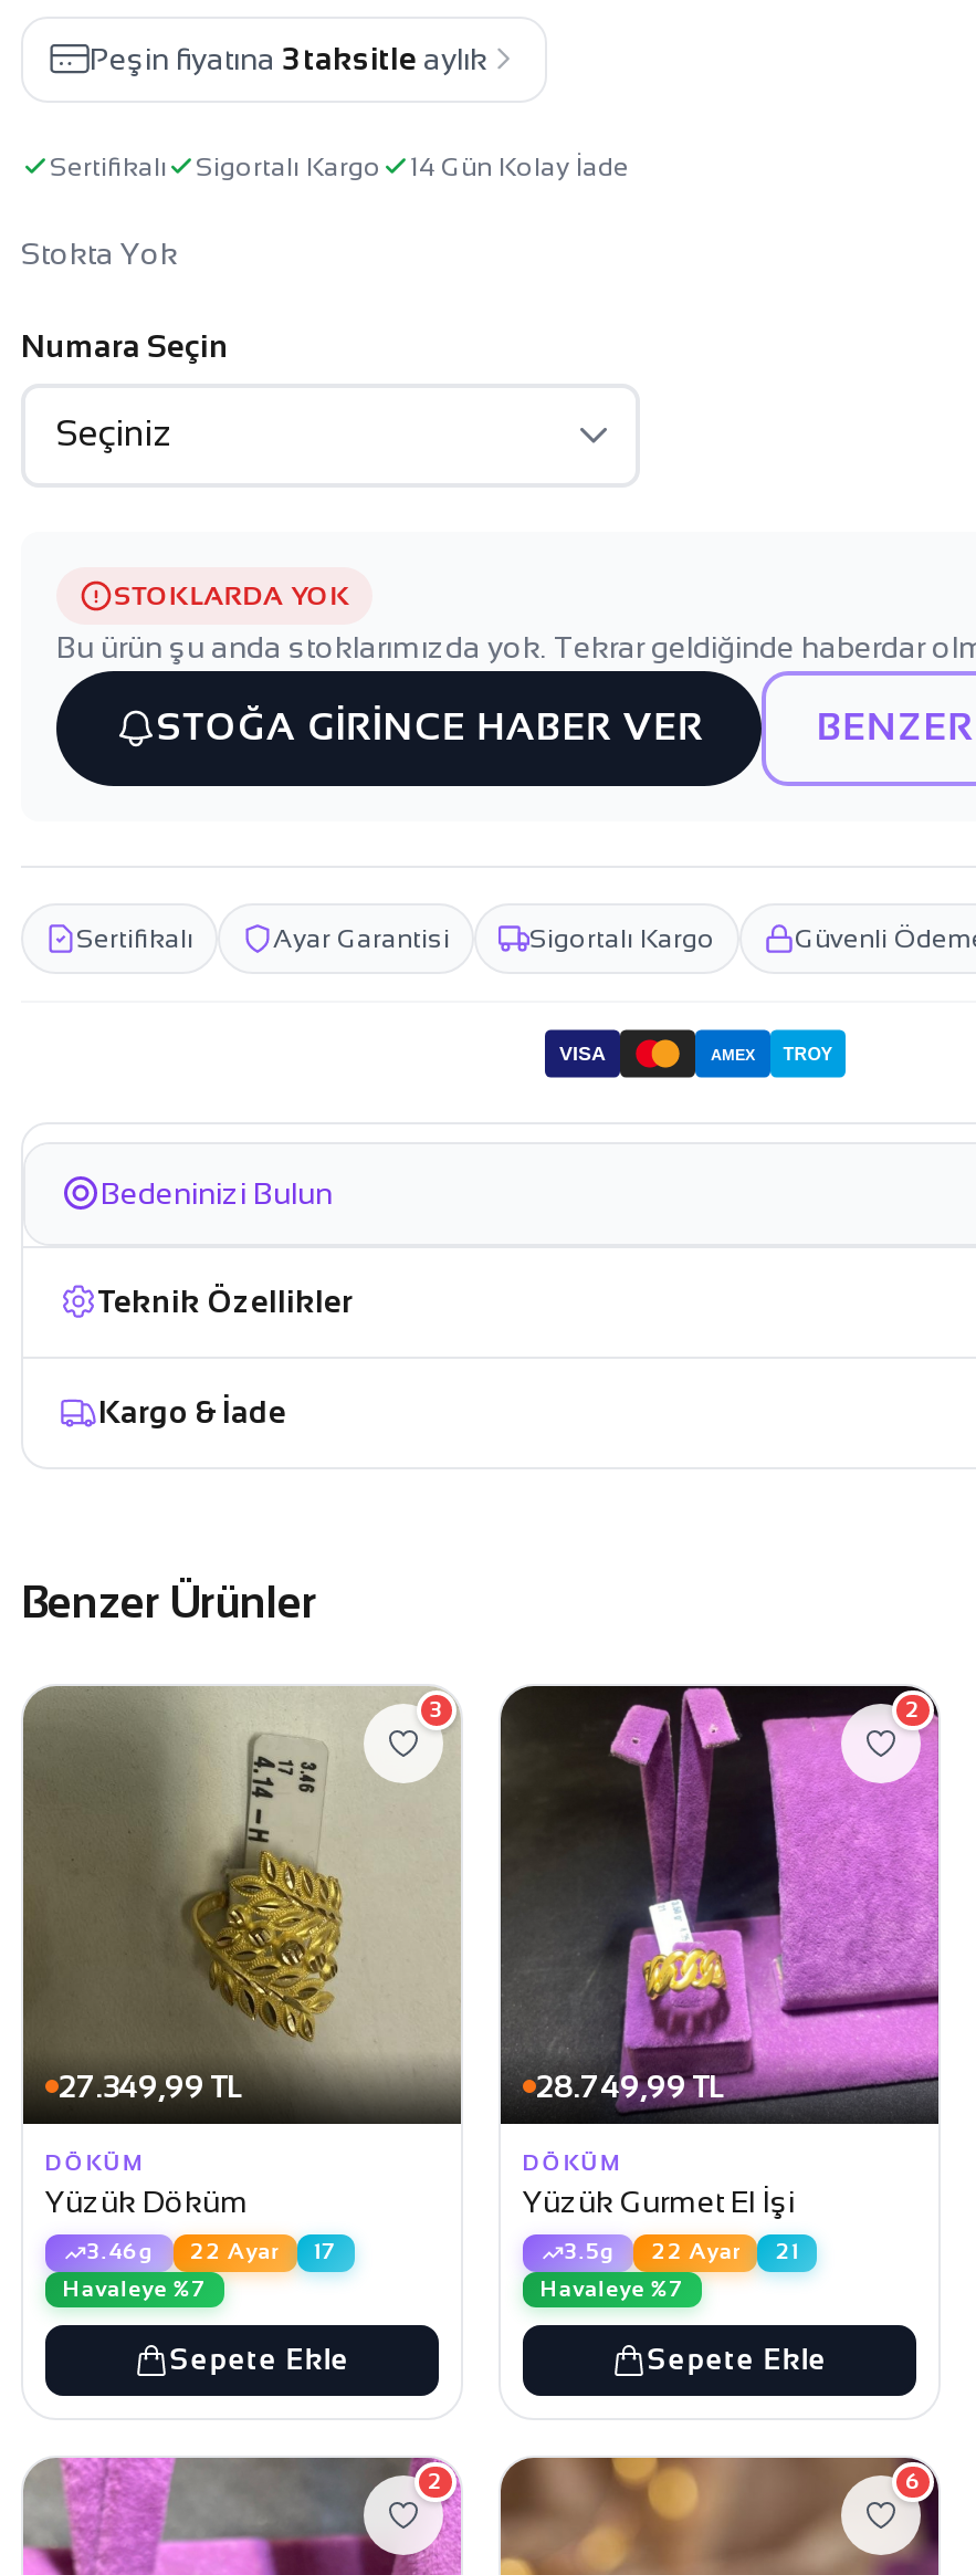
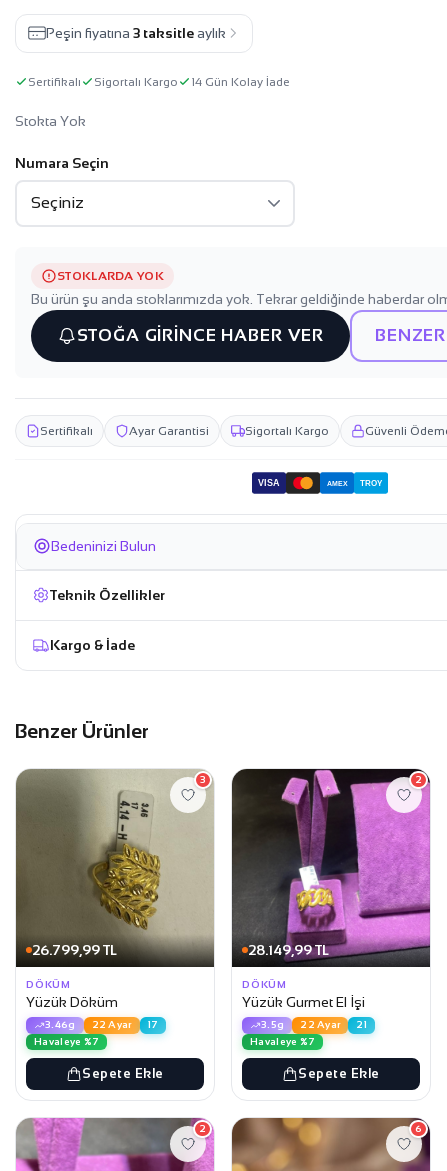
- 27.349,99 TL
+ 26.799,99 TL

- 28.749,99 TL
+ 28.149,99 TL
